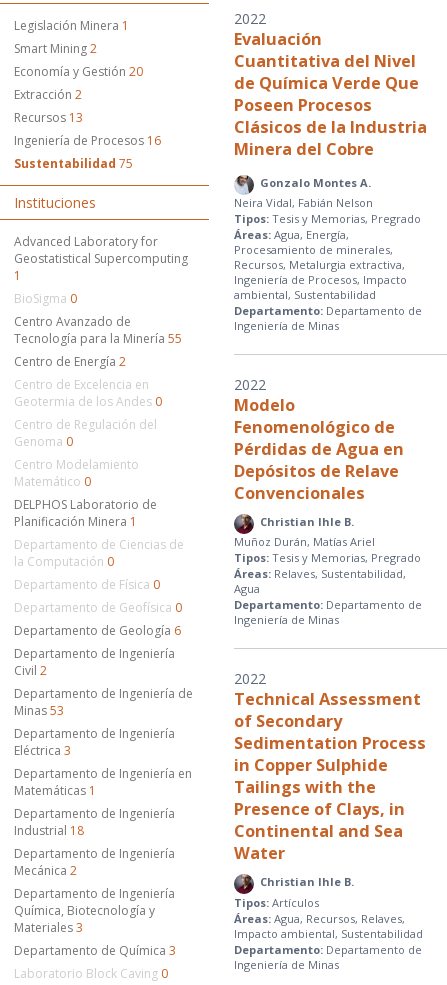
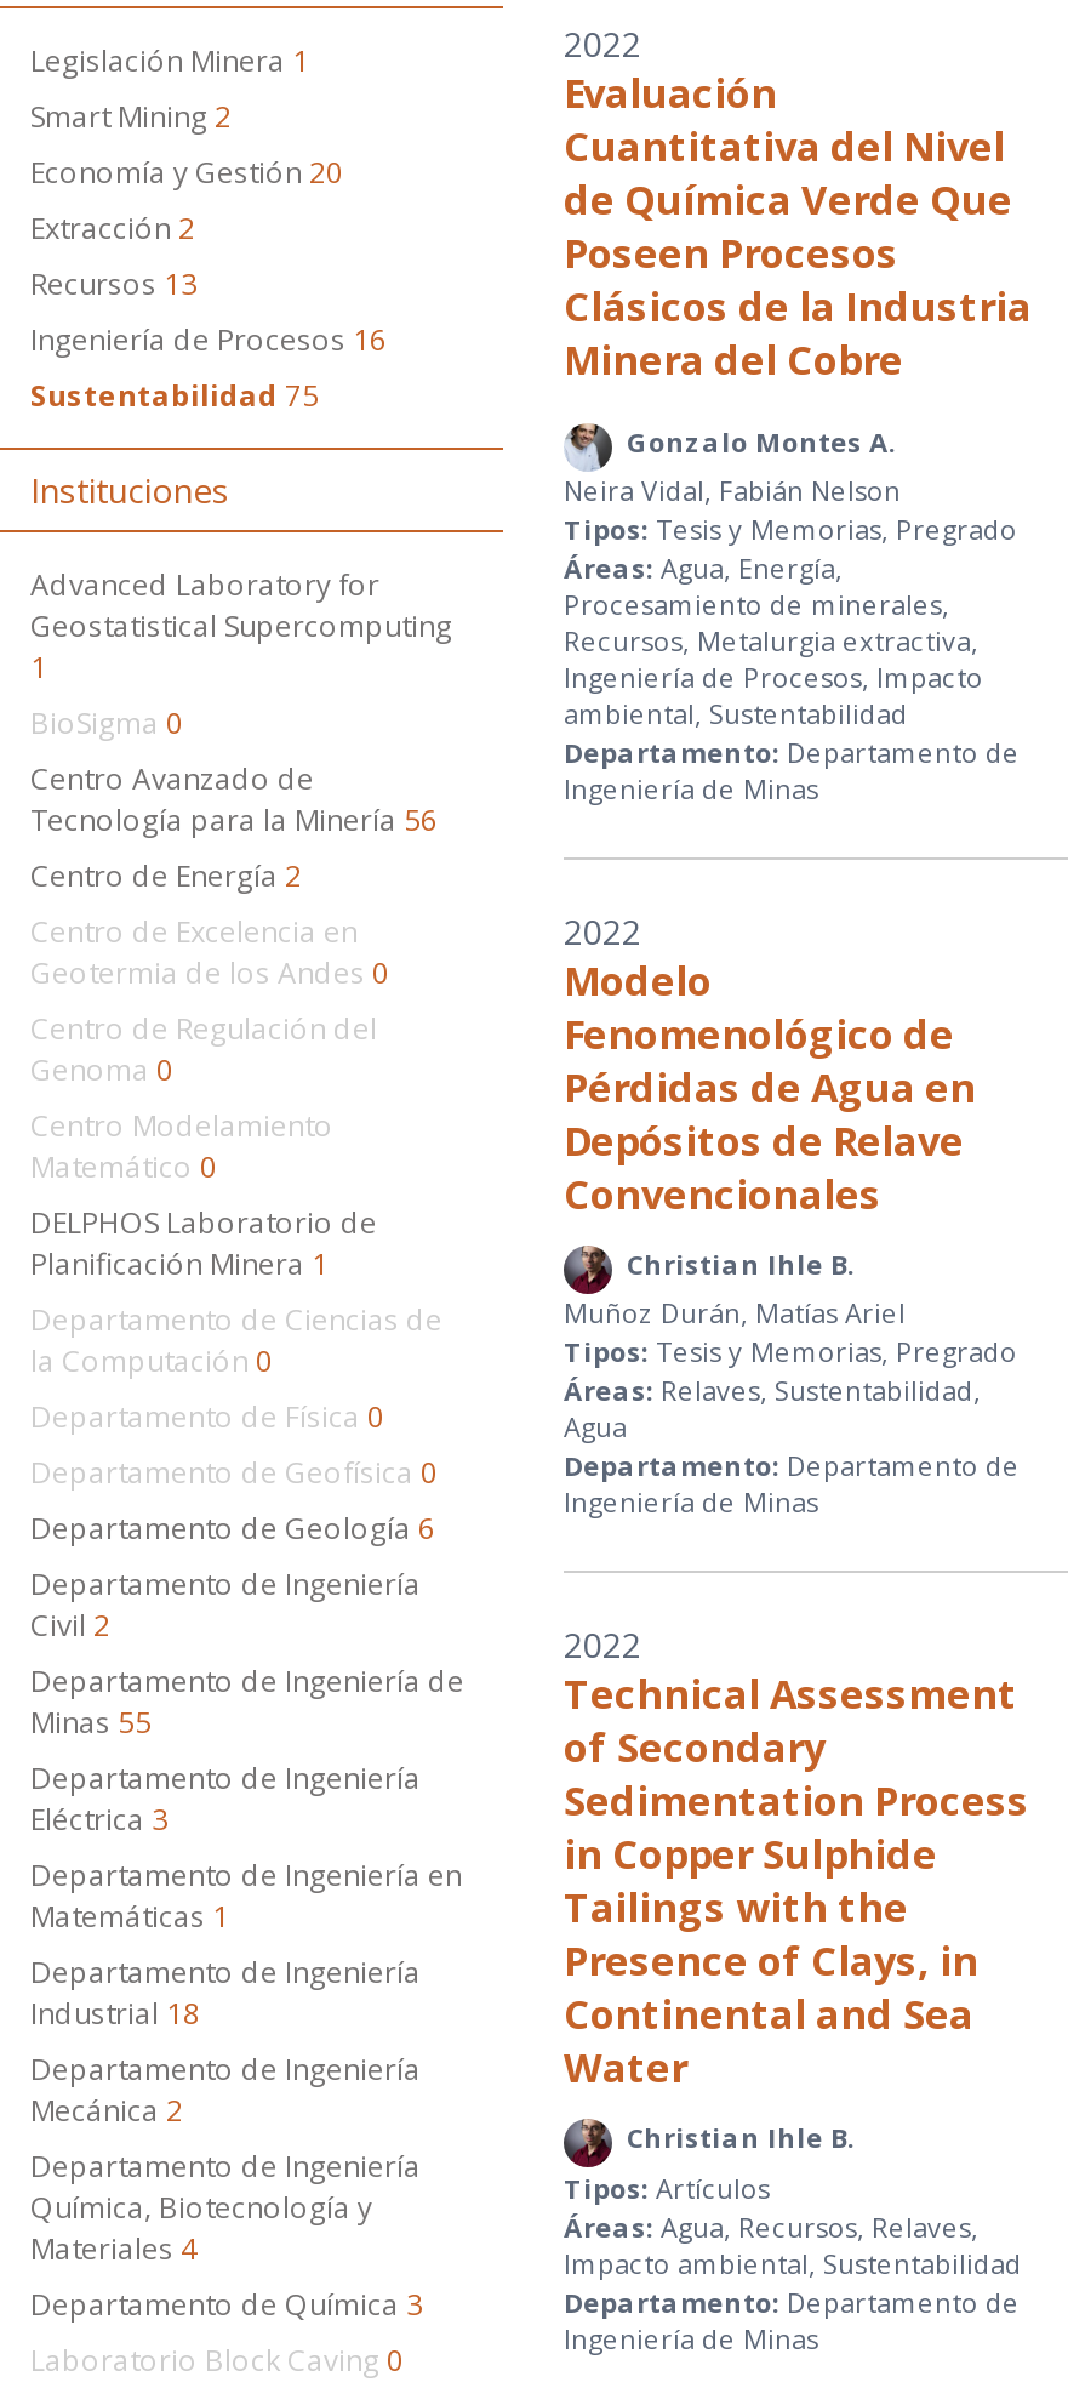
- Tecnología para la Minería 55
+ Tecnología para la Minería 56

- Minas 53
+ Minas 55

- Materiales 3
+ Materiales 4
